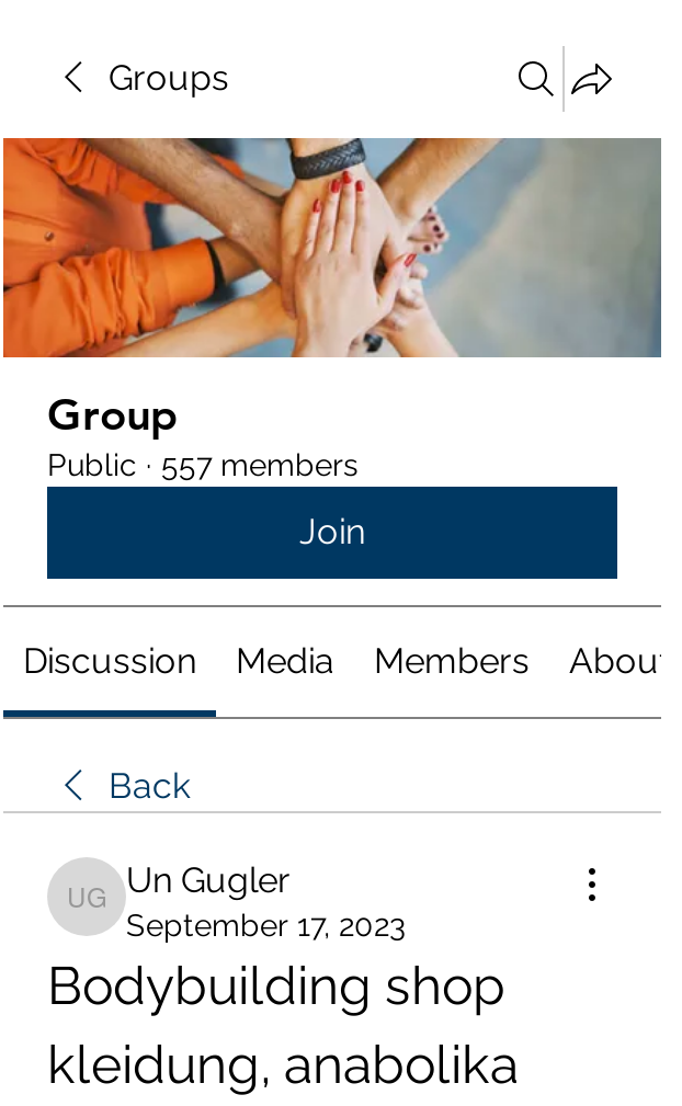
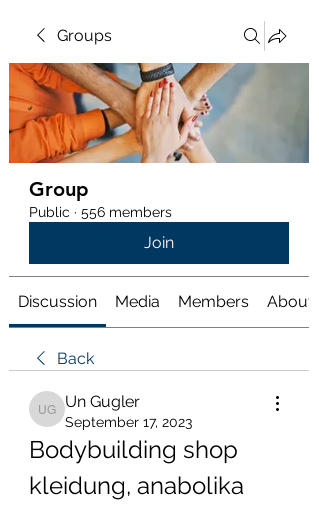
- Public · 557 members
+ Public · 556 members
